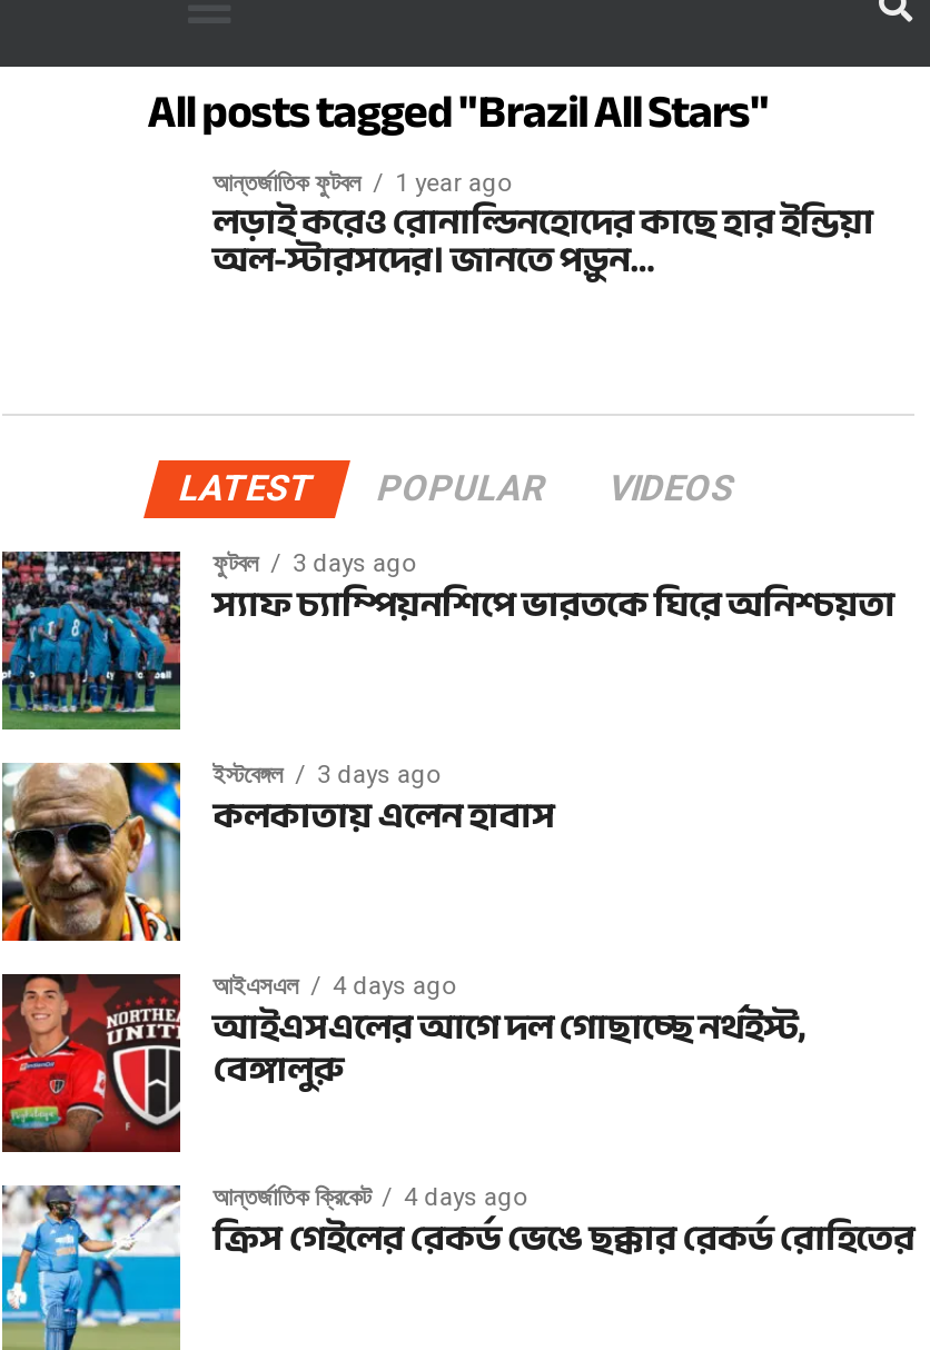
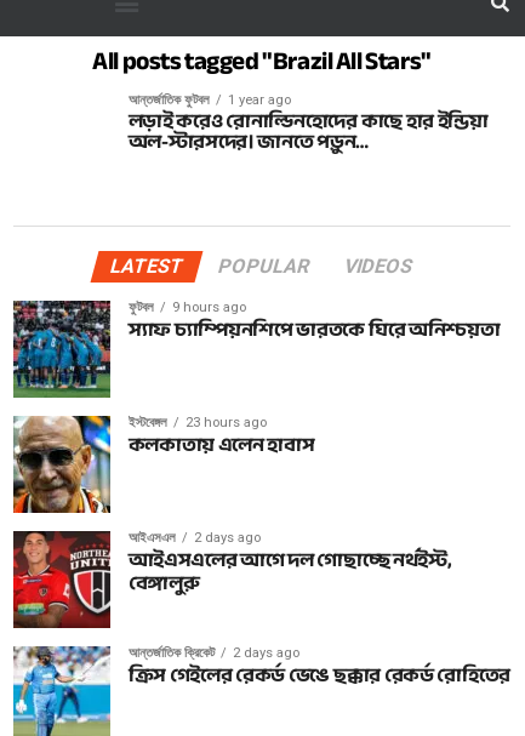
- ফুটবল 3 days ago
+ ফুটবল 9 hours ago

- ইস্টবেঙ্গল 3 days ago
+ ইস্টবেঙ্গল 23 hours ago

- আইএসএল 4 days ago
+ আইএসএল 2 days ago

- আন্তর্জাতিক ক্রিকেট 4 days ago
+ আন্তর্জাতিক ক্রিকেট 2 days ago
